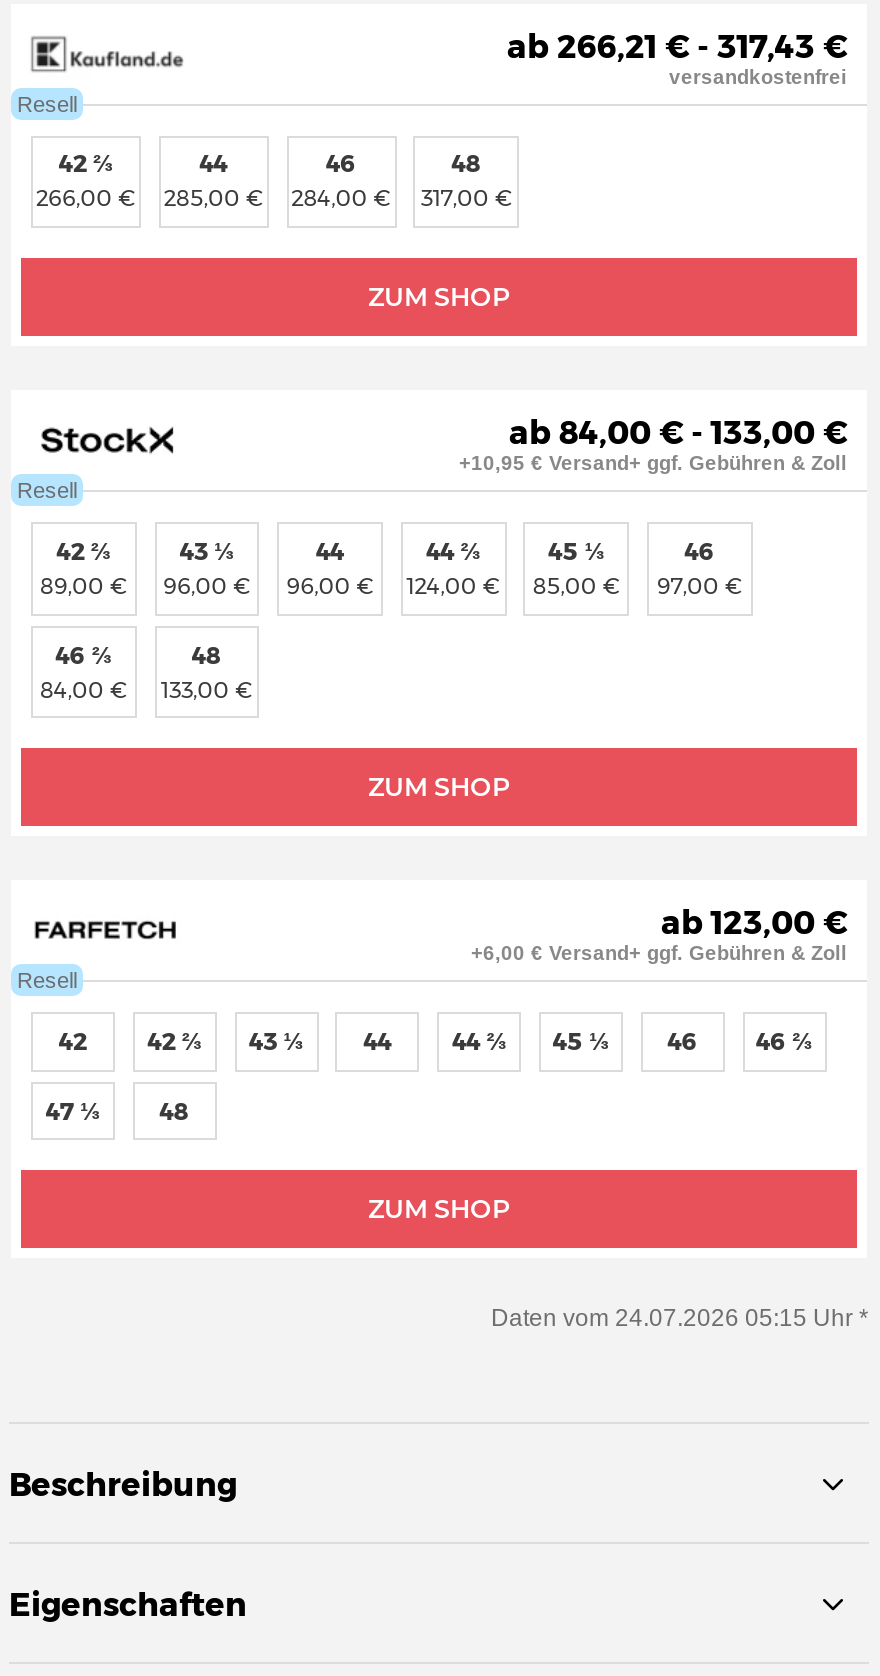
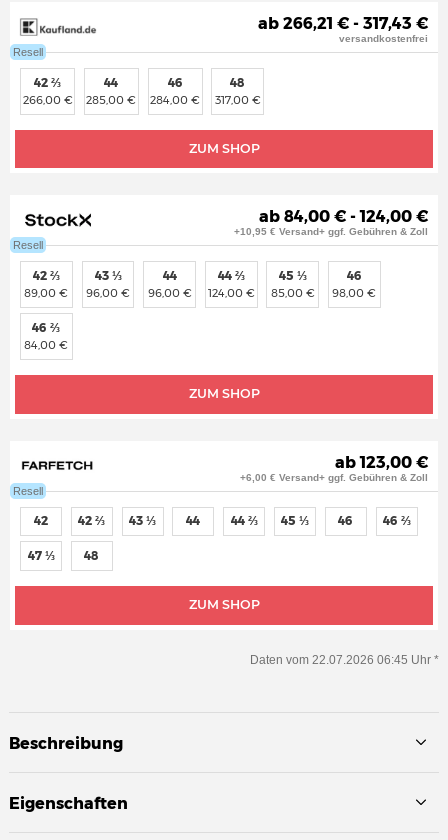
- ab 84,00 € - 133,00 €
+ ab 84,00 € - 124,00 €

- 89,00 € 96,00 € 96,00 € 124,00 € 85,00 € 97,00 €
+ 89,00 € 96,00 € 96,00 € 124,00 € 85,00 € 98,00 €

- 48
- 133,00 €

- Daten vom 24.07.2026 05:15 Uhr *
+ Daten vom 22.07.2026 06:45 Uhr *
